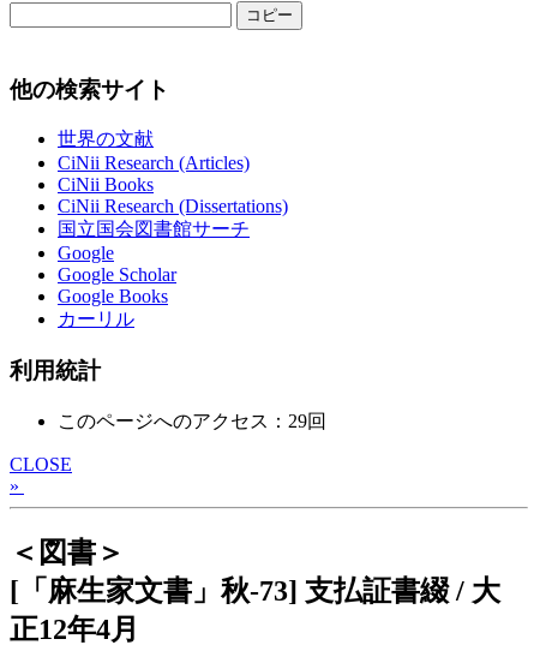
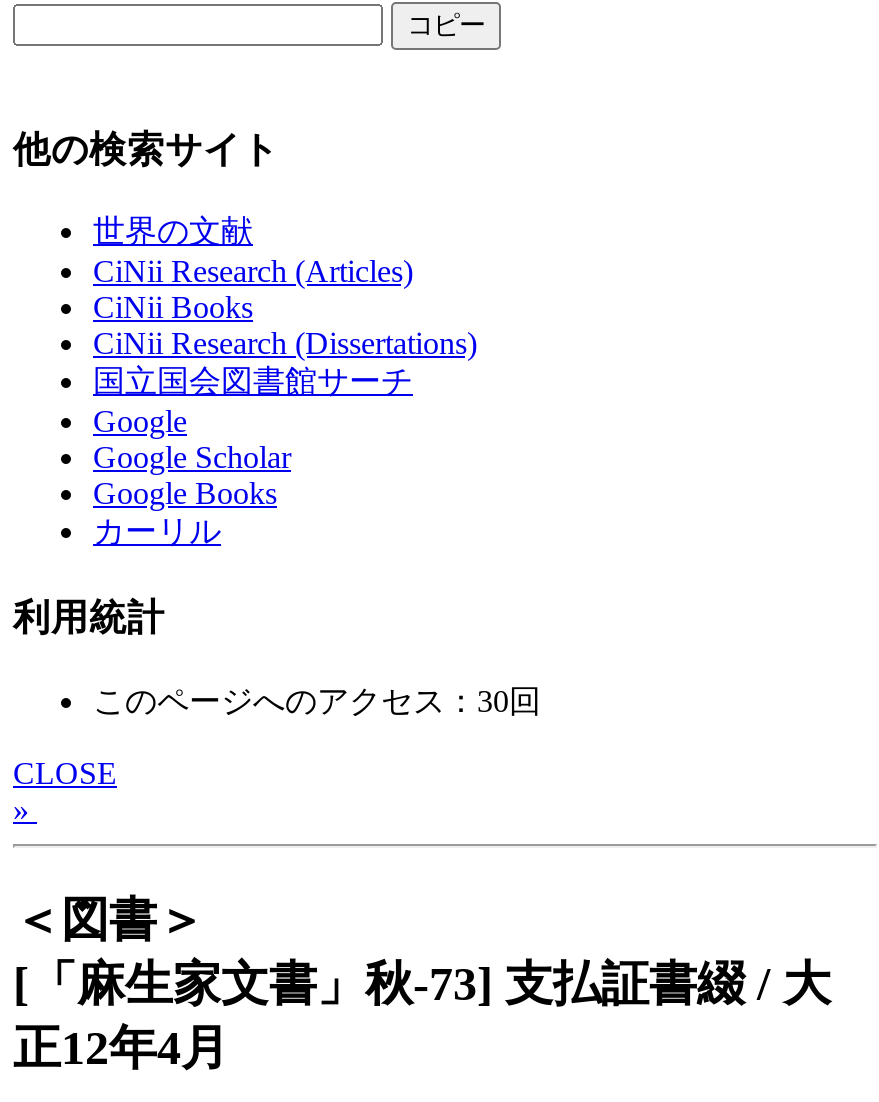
- このページへのアクセス：29回
+ このページへのアクセス：30回
